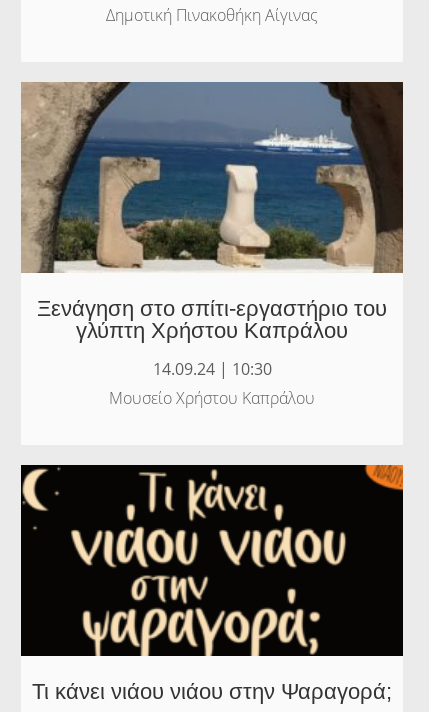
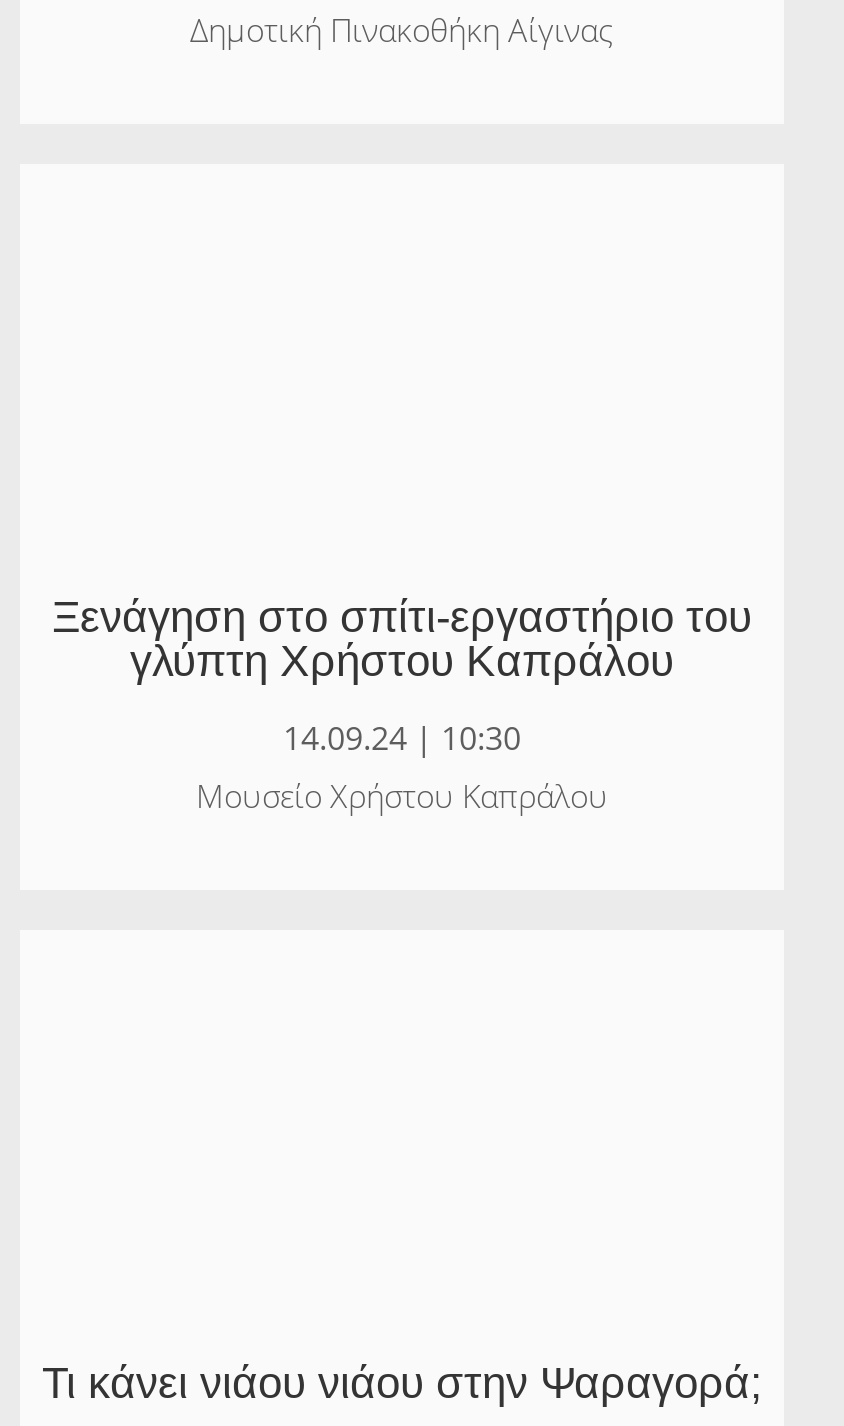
- [image]

- [image]
